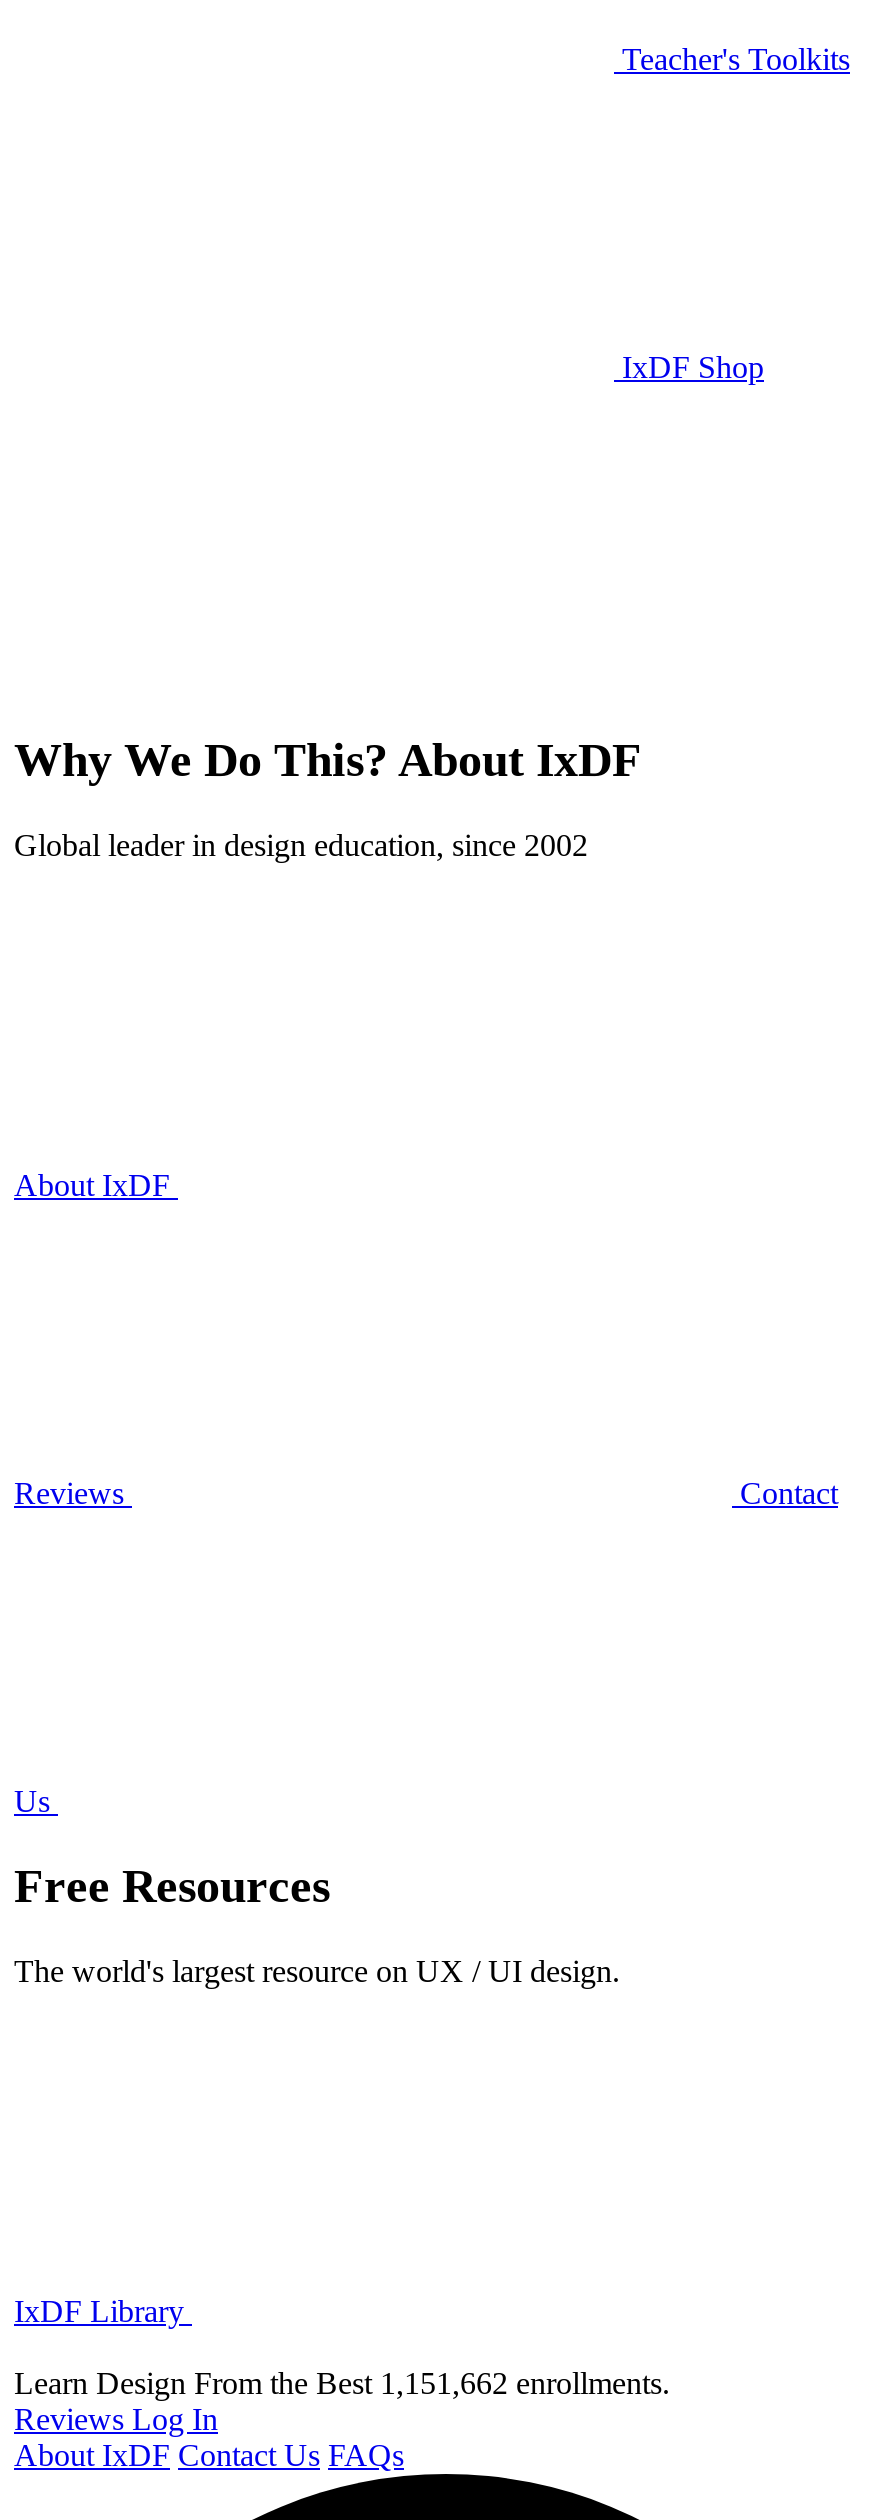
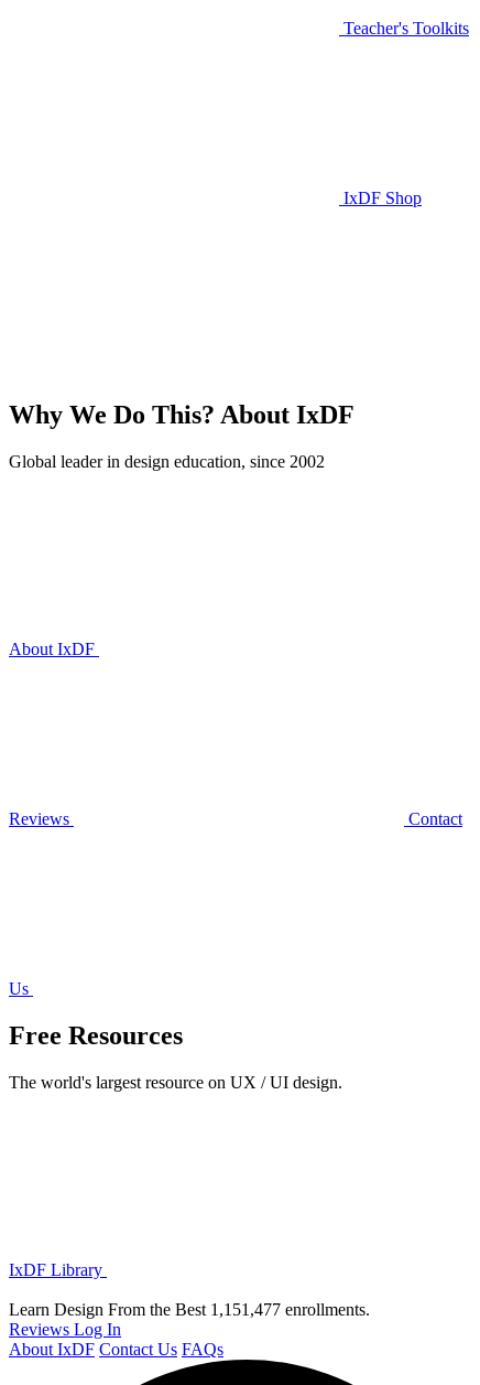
- Learn Design From the Best 1,151,662 enrollments.
+ Learn Design From the Best 1,151,477 enrollments.
